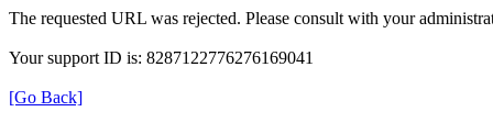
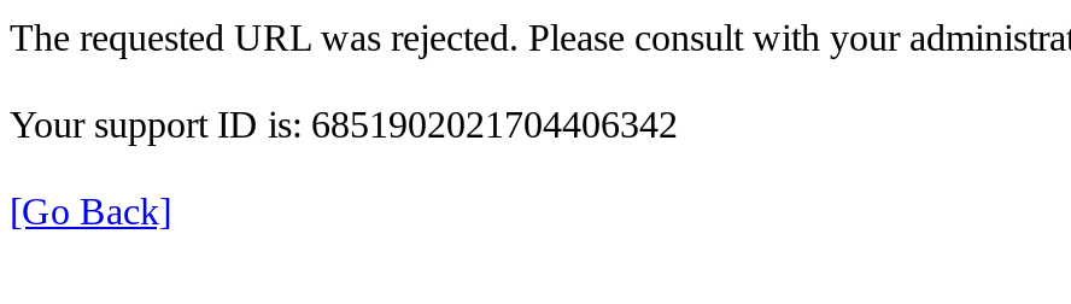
- Your support ID is: 8287122776276169041
+ Your support ID is: 6851902021704406342
